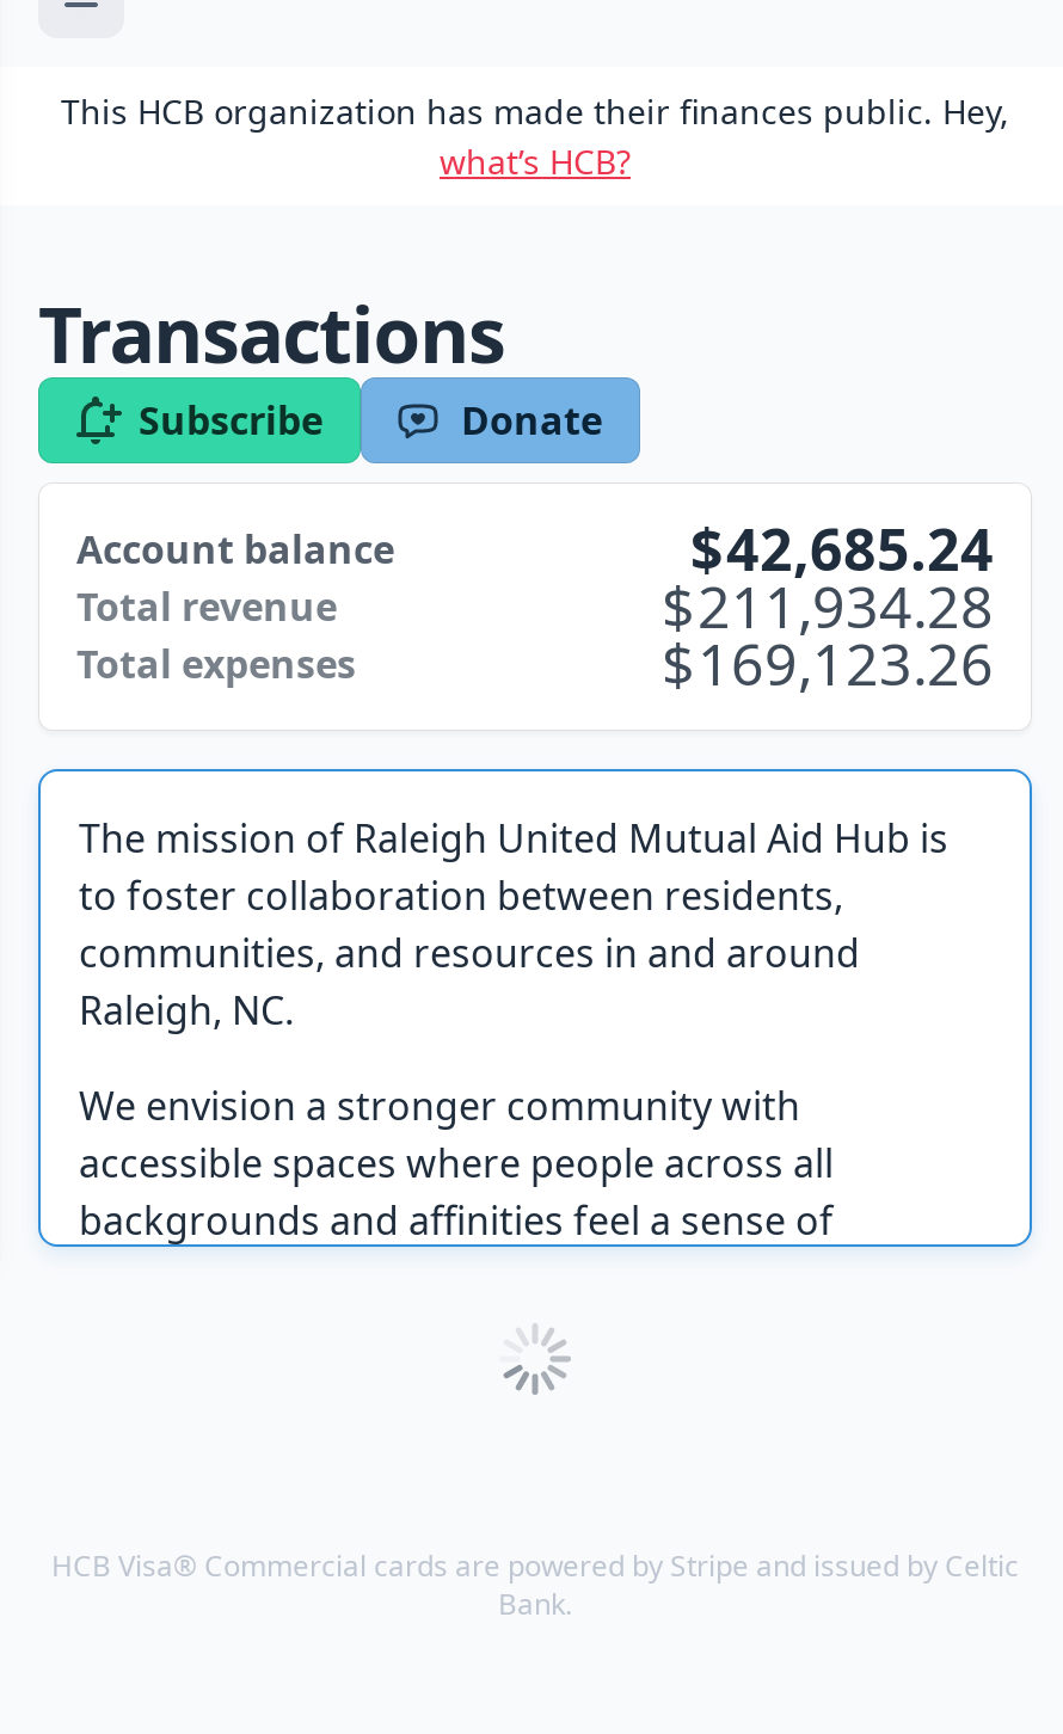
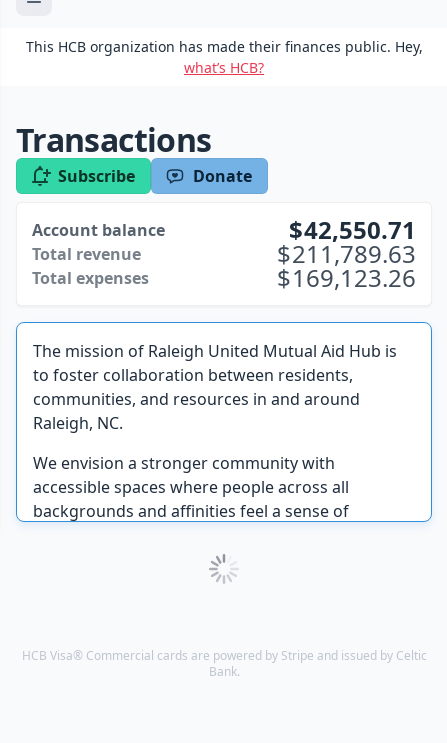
- 42,685.24
+ 42,550.71

- 211,934.28
+ 211,789.63
